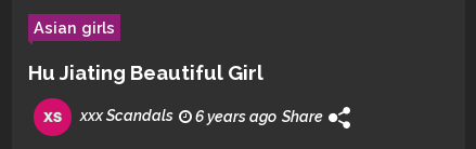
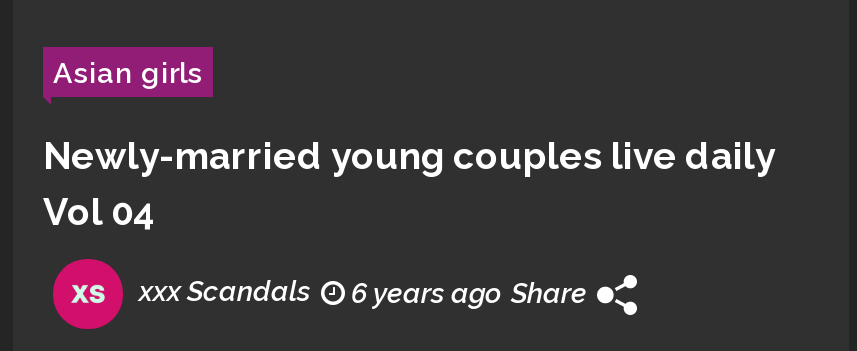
- Hu Jiating Beautiful Girl
+ Newly-married young couples live daily
+ Vol 04
